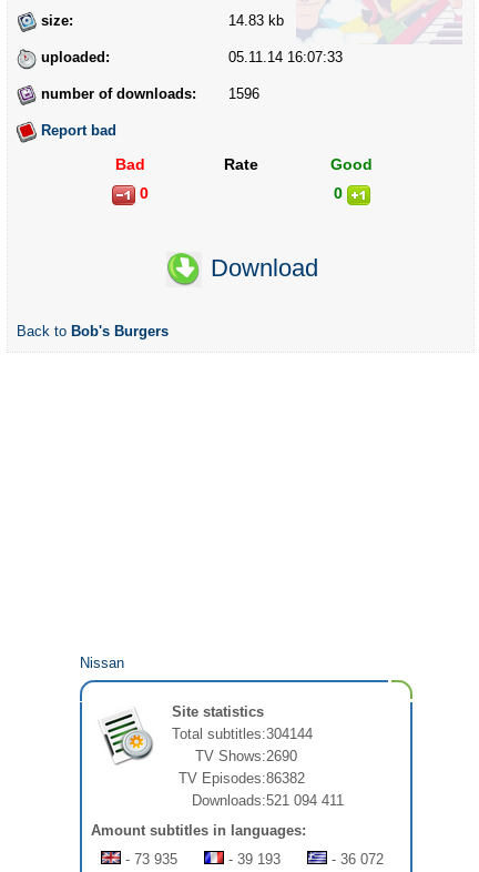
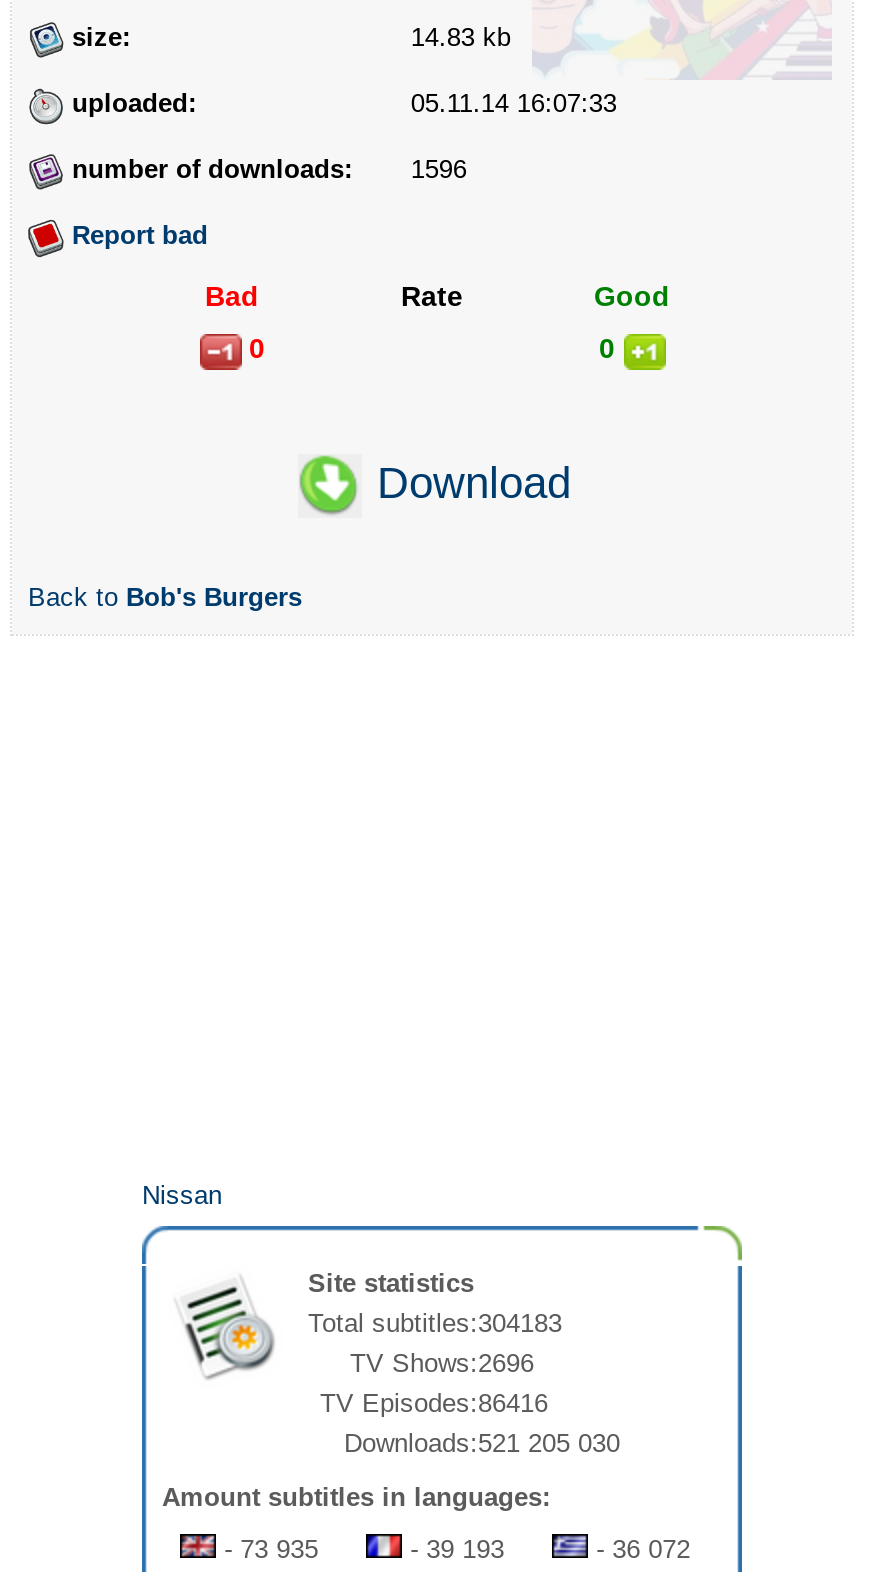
- Total subtitles:304144
+ Total subtitles:304183

- TV Shows:2690
+ TV Shows:2696

- TV Episodes:86382
+ TV Episodes:86416

- Downloads:521 094 411
+ Downloads:521 205 030
